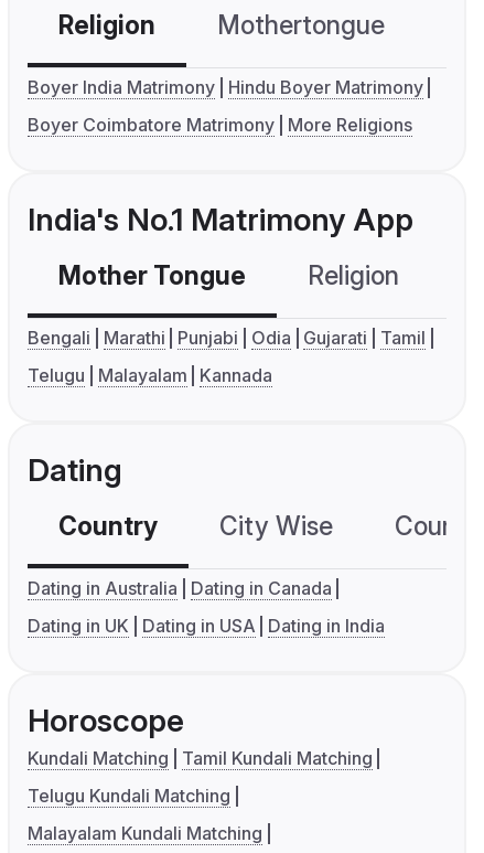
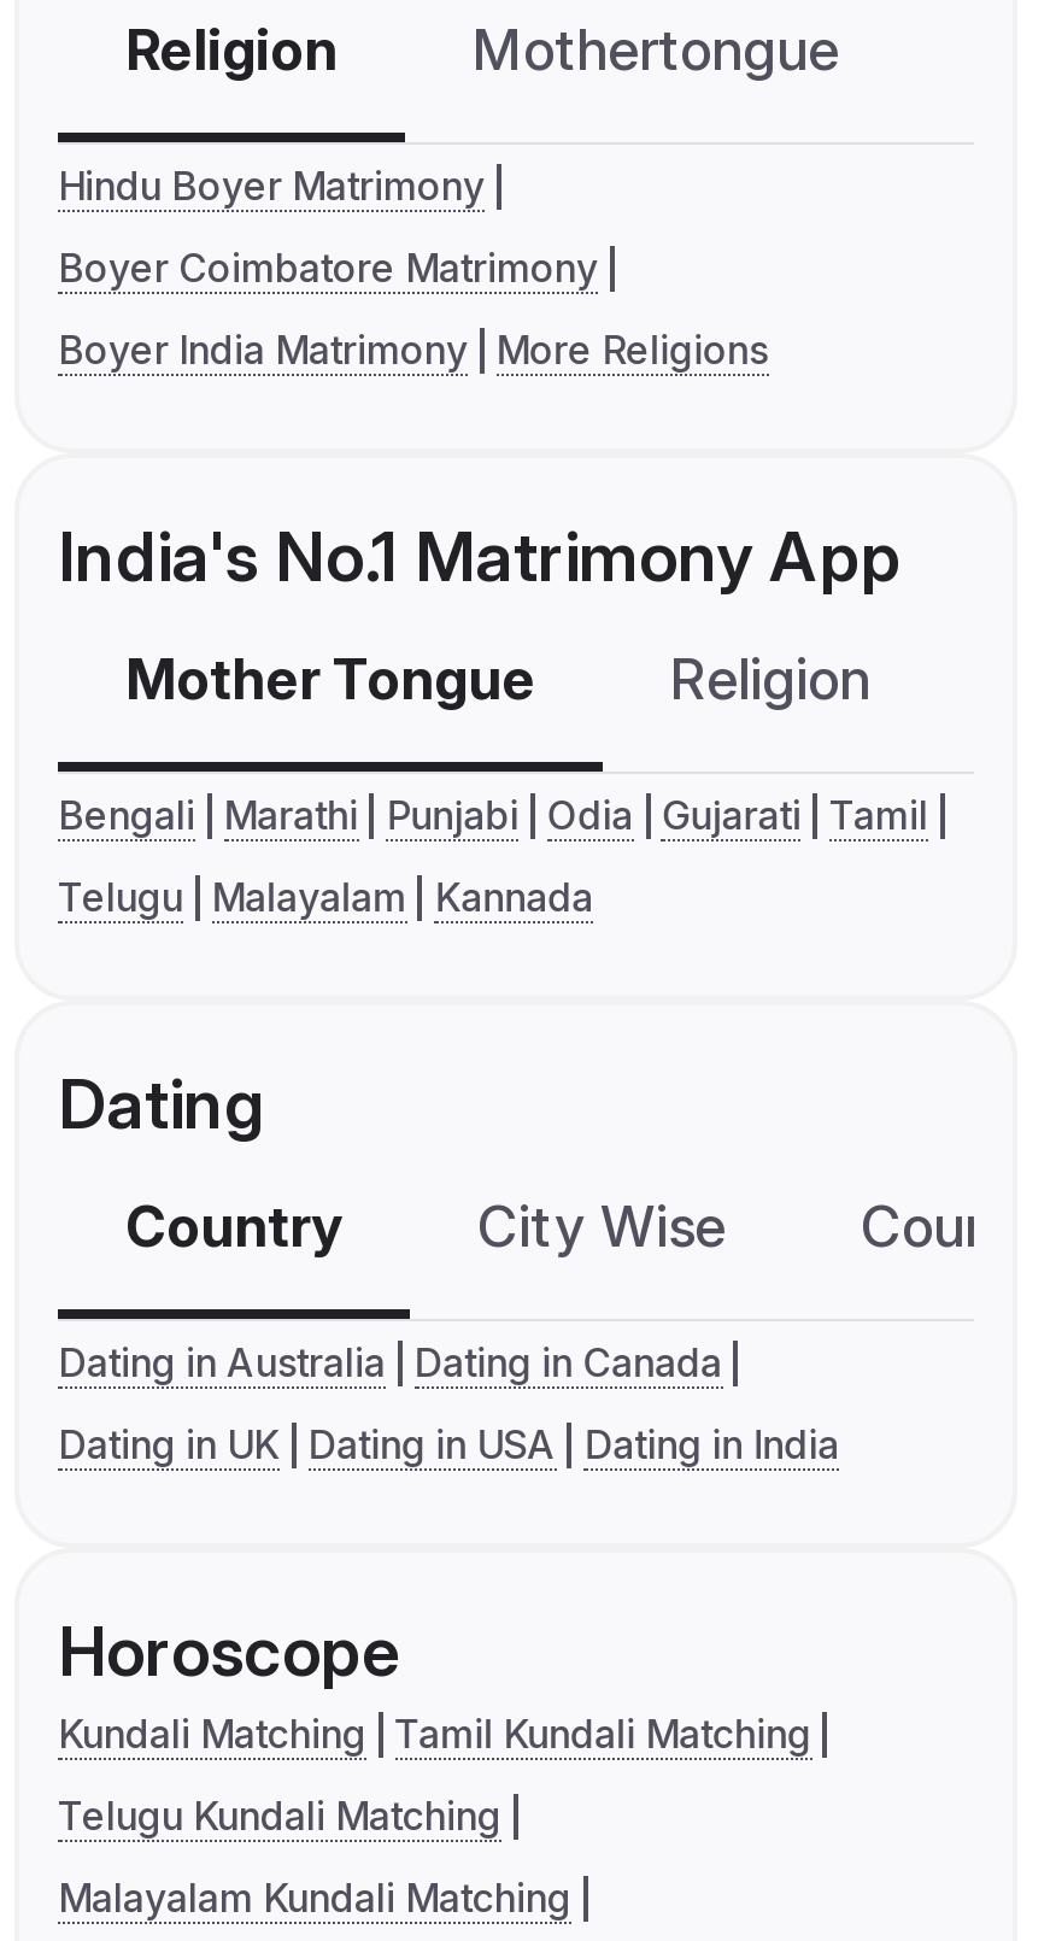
- Boyer India Matrimony Hindu Boyer Matrimony
- Boyer Coimbatore Matrimony More Religions
+ Hindu Boyer Matrimony
+ Boyer Coimbatore Matrimony
+ Boyer India Matrimony More Religions
